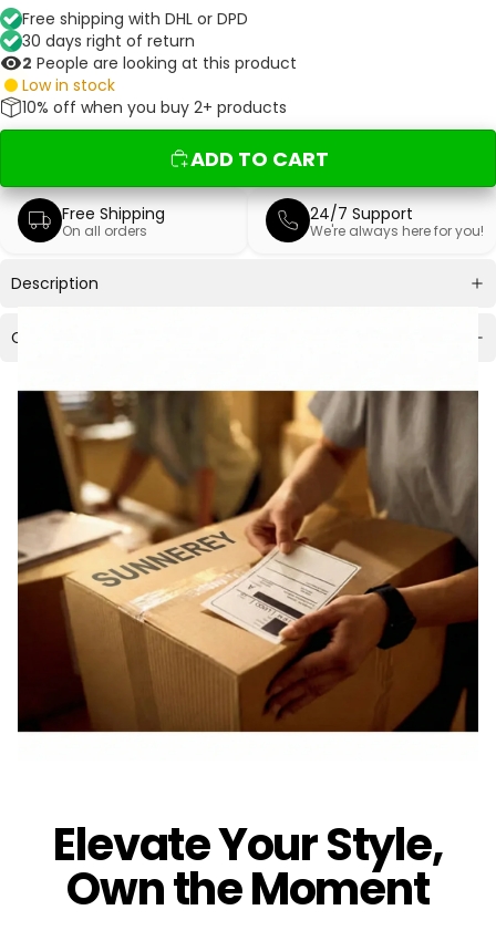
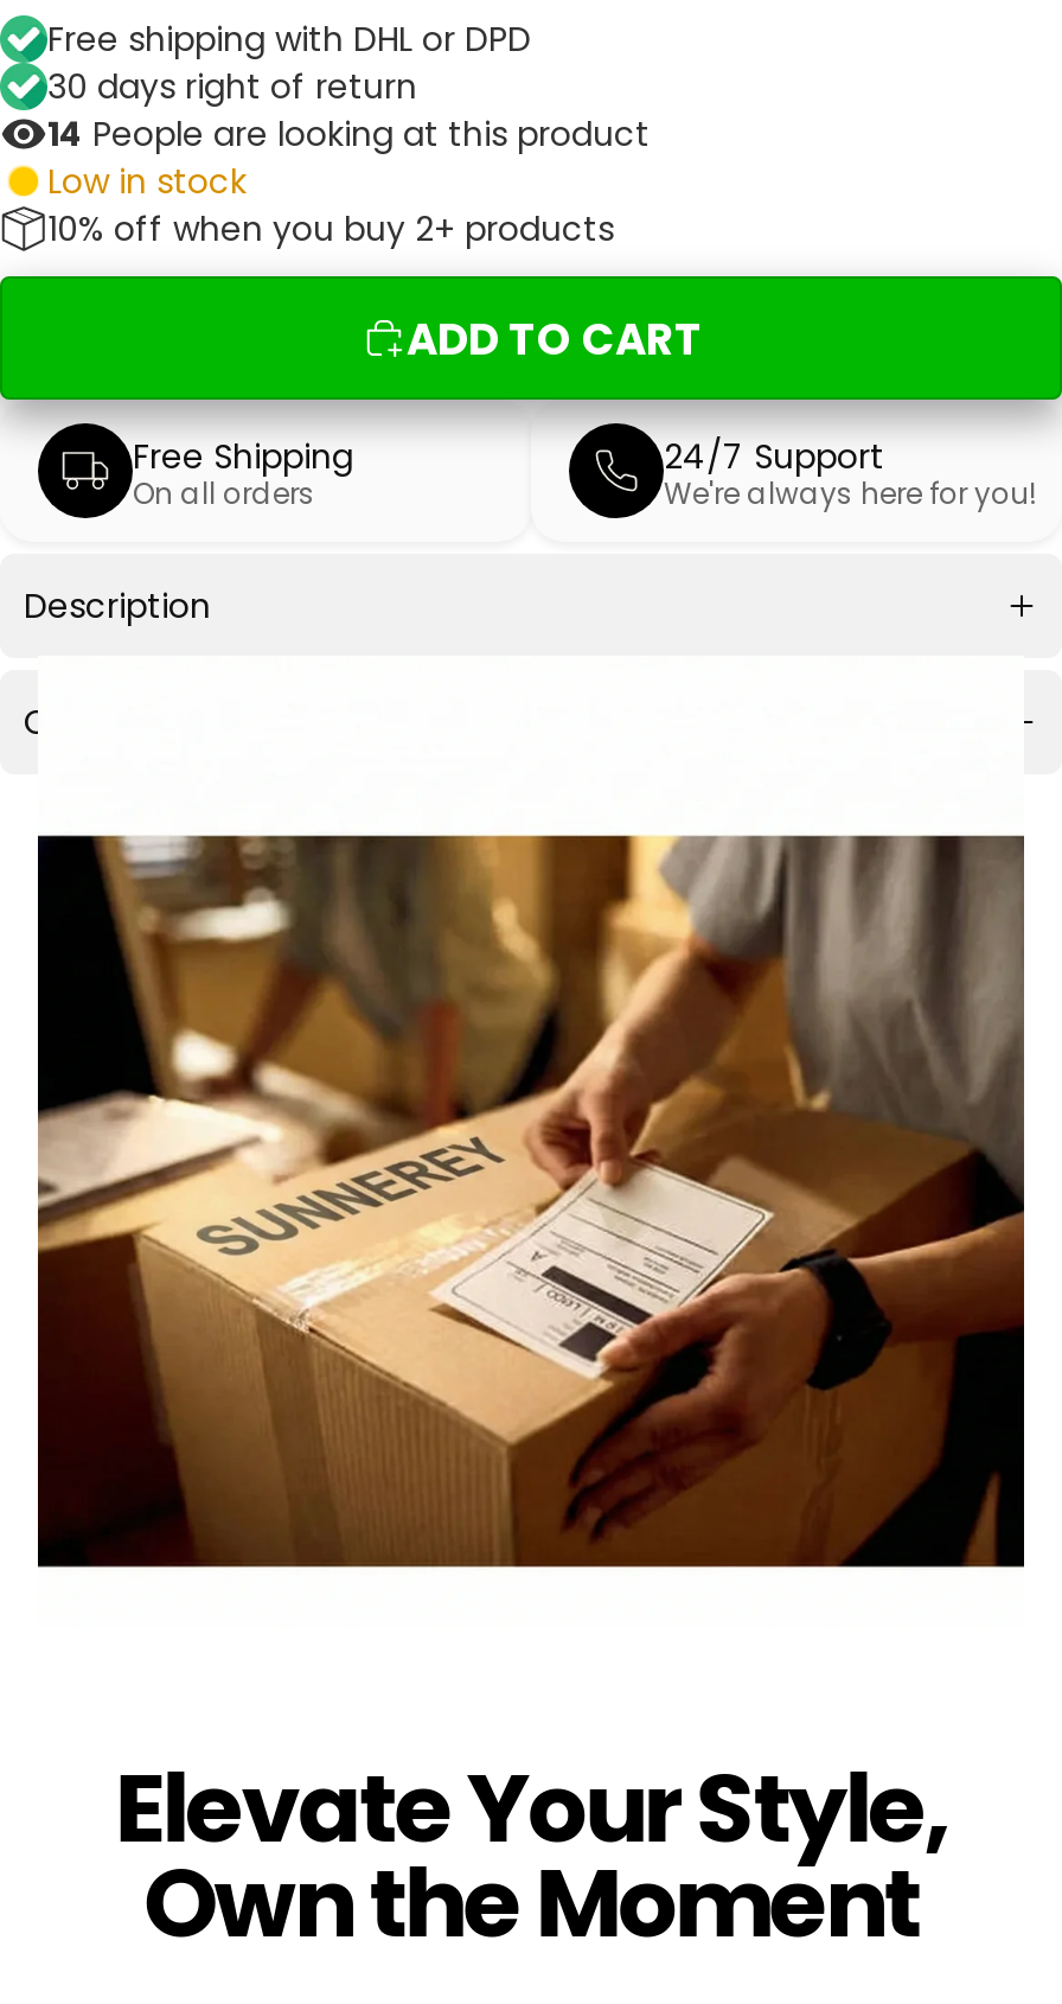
- 2 People are looking at this product
+ 14 People are looking at this product
